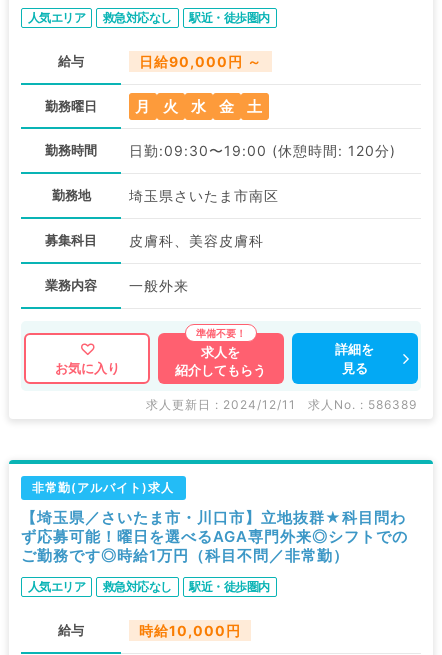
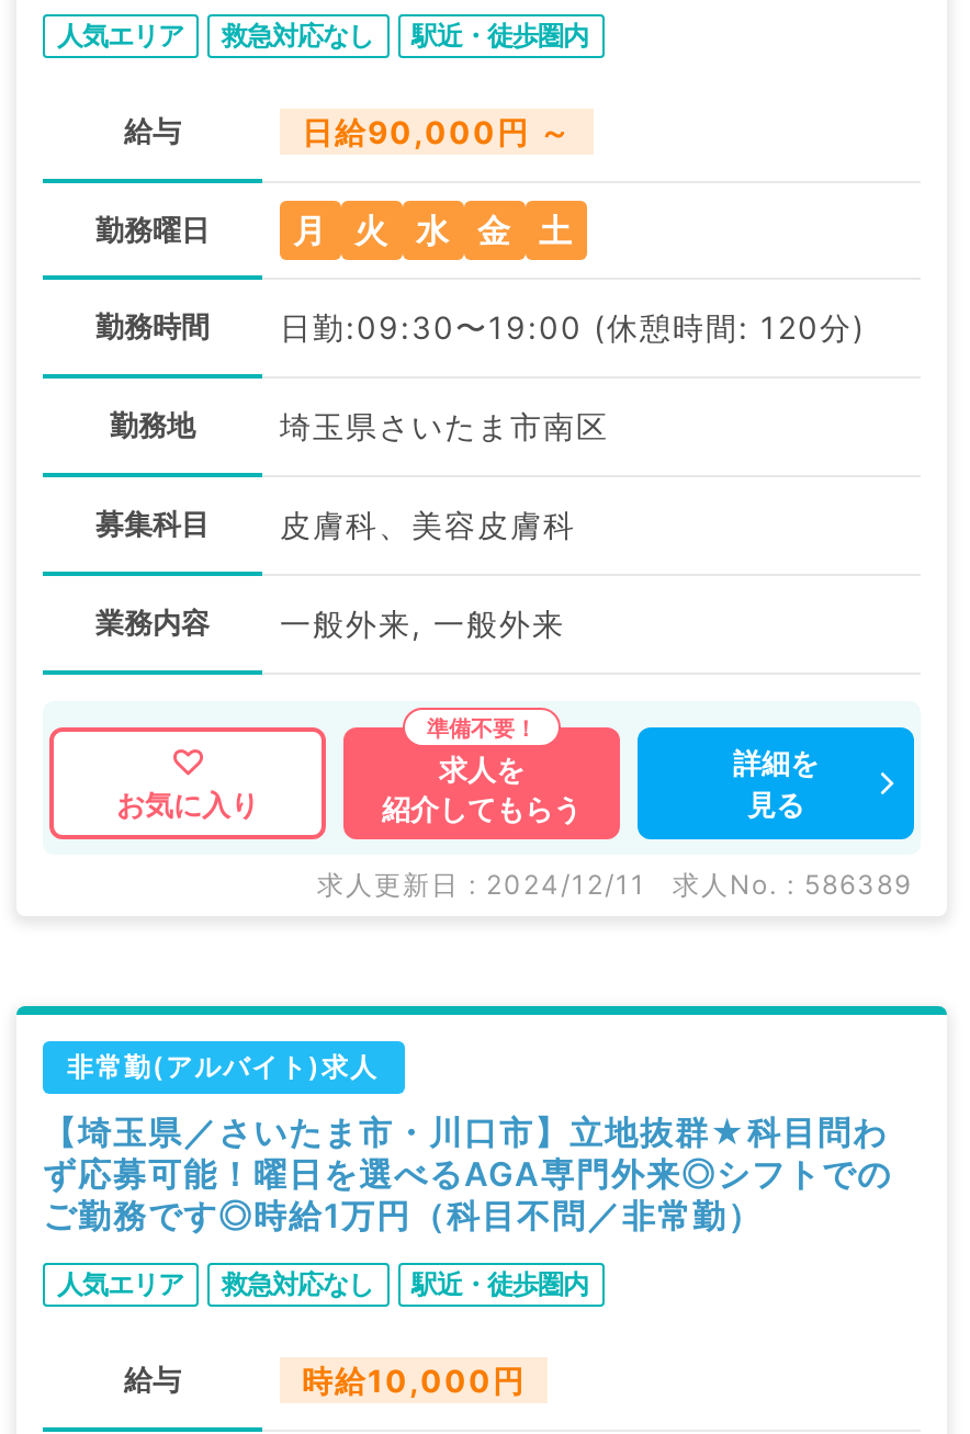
- 一般外来
+ 一般外来, 一般外来
